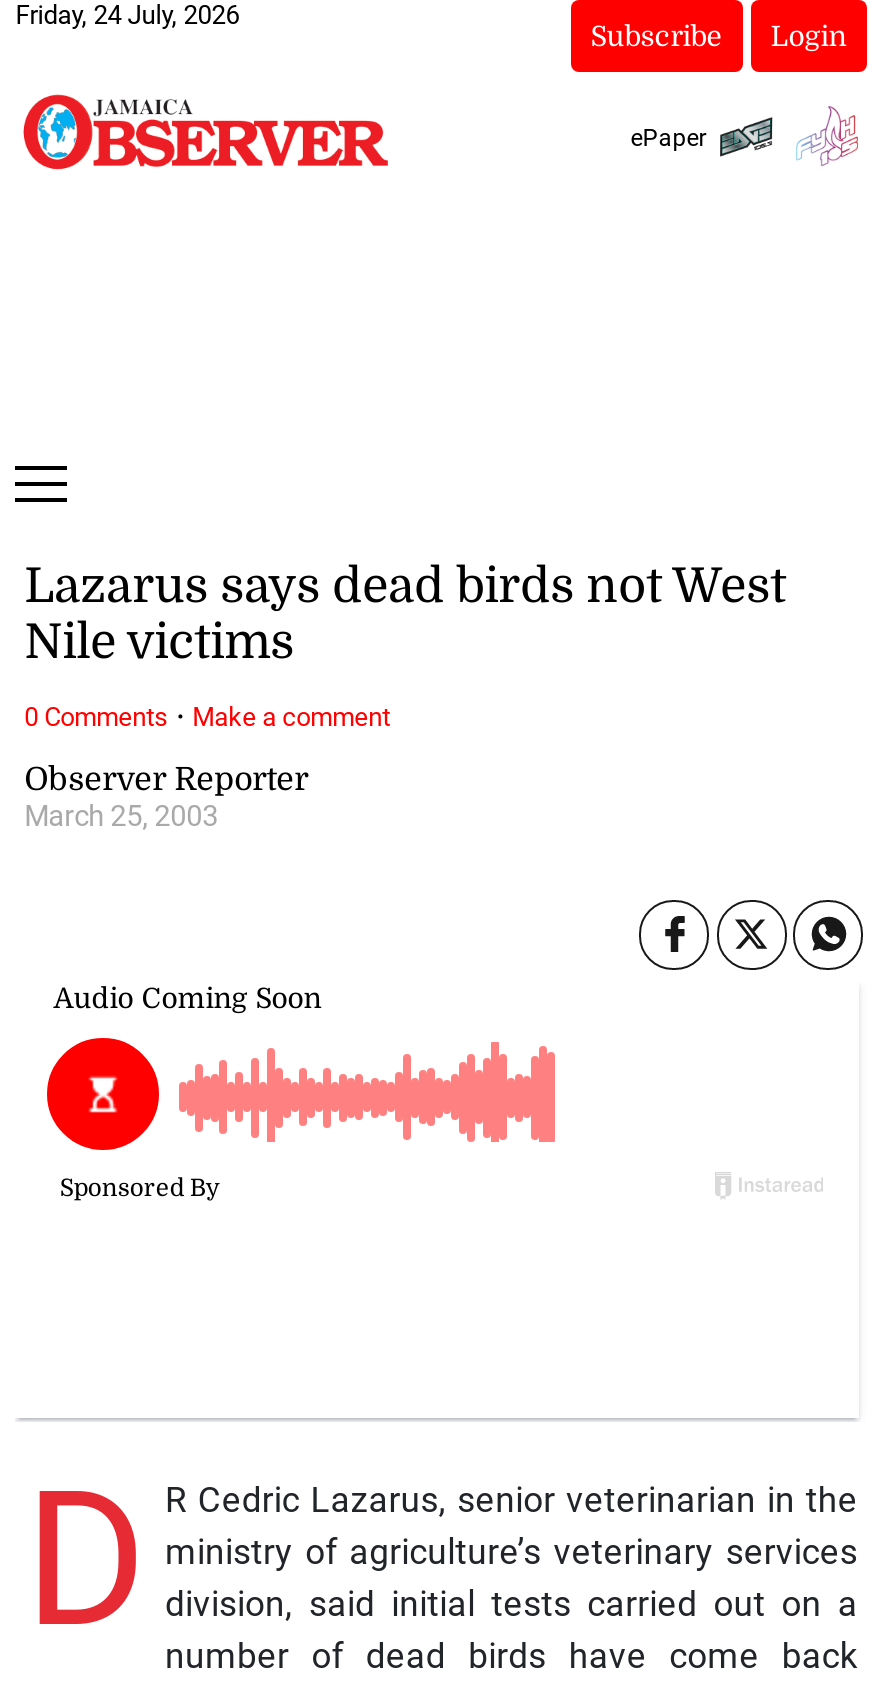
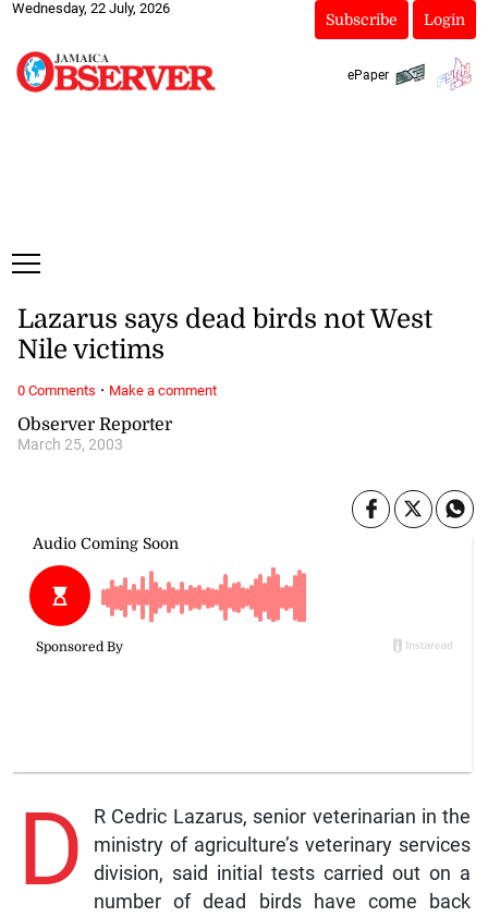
- Friday, 24 July, 2026
+ Wednesday, 22 July, 2026
